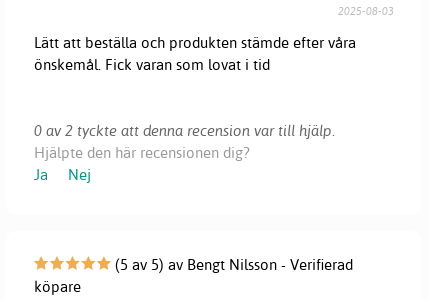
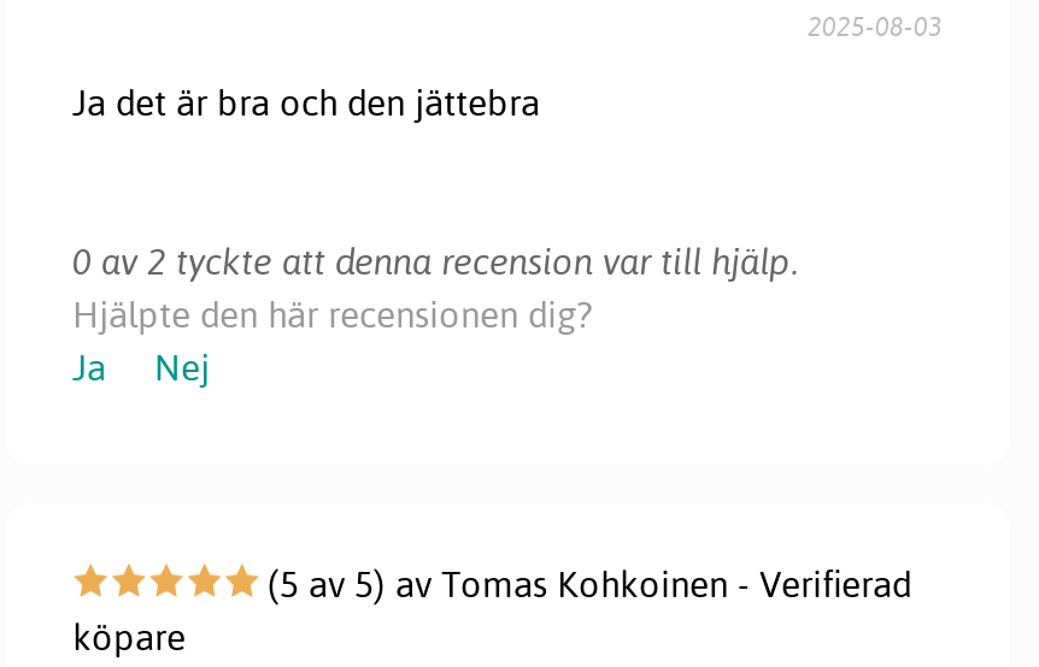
- Lätt att beställa och produkten stämde efter våra
- önskemål. Fick varan som lovat i tid
+ Ja det är bra och den jättebra

- (5 av 5) av Bengt Nilsson - Verifierad
+ (5 av 5) av Tomas Kohkoinen - Verifierad
